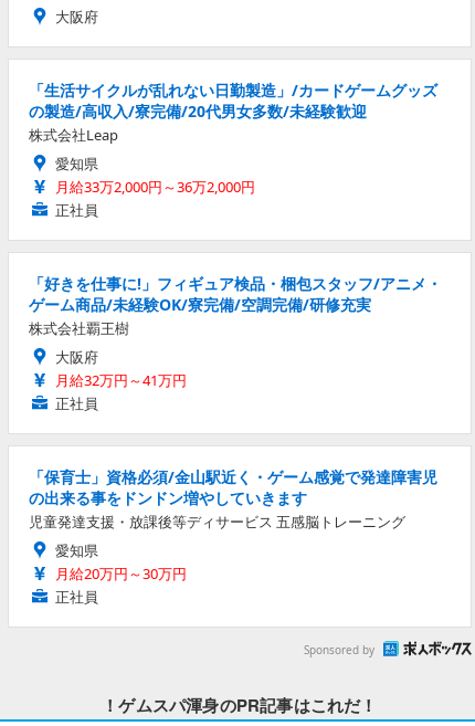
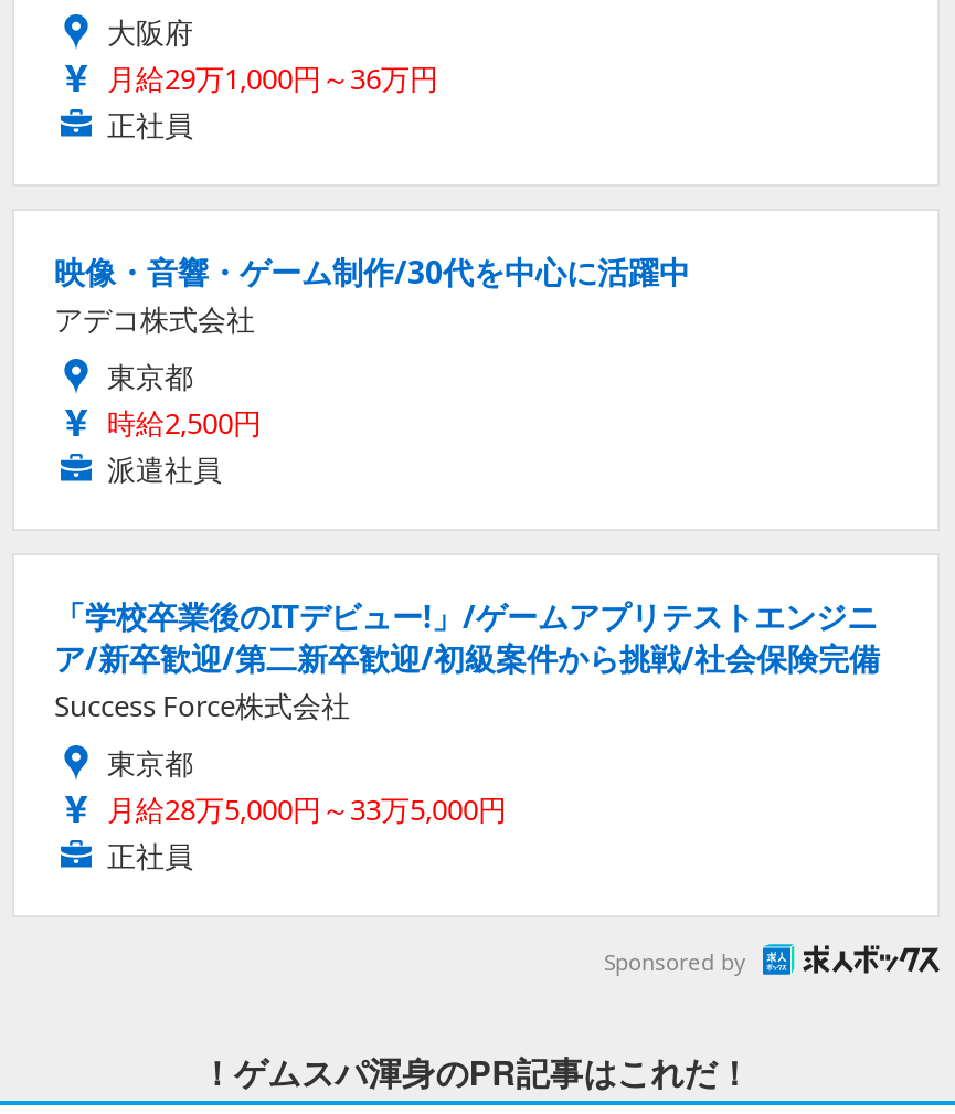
- 「生活サイクルが乱れない日勤製造」/カードゲームグッズ
- の製造/高収入/寮完備/20代男女多数/未経験歓迎
- 株式会社Leap
- 愛知県
- 月給33万2,000円～36万2,000円
+ 月給29万1,000円～36万円

- 「好きを仕事に!」フィギュア検品・梱包スタッフ/アニメ・
- ゲーム商品/未経験OK/寮完備/空調完備/研修充実
- 株式会社覇王樹
- 大阪府
- 月給32万円～41万円
- 正社員
+ 映像・音響・ゲーム制作/30代を中心に活躍中
+ アデコ株式会社
+ 東京都
+ 時給2,500円
+ 派遣社員

- 「保育士」資格必須/金山駅近く・ゲーム感覚で発達障害児
- の出来る事をドンドン増やしていきます
- 児童発達支援・放課後等ディサービス 五感脳トレーニング
- 愛知県
- 月給20万円～30万円
+ 「学校卒業後のITデビュー!」/ゲームアプリテストエンジニ
+ ア/新卒歓迎/第二新卒歓迎/初級案件から挑戦/社会保険完備
+ Success Force株式会社
+ 東京都
+ 月給28万5,000円～33万5,000円
